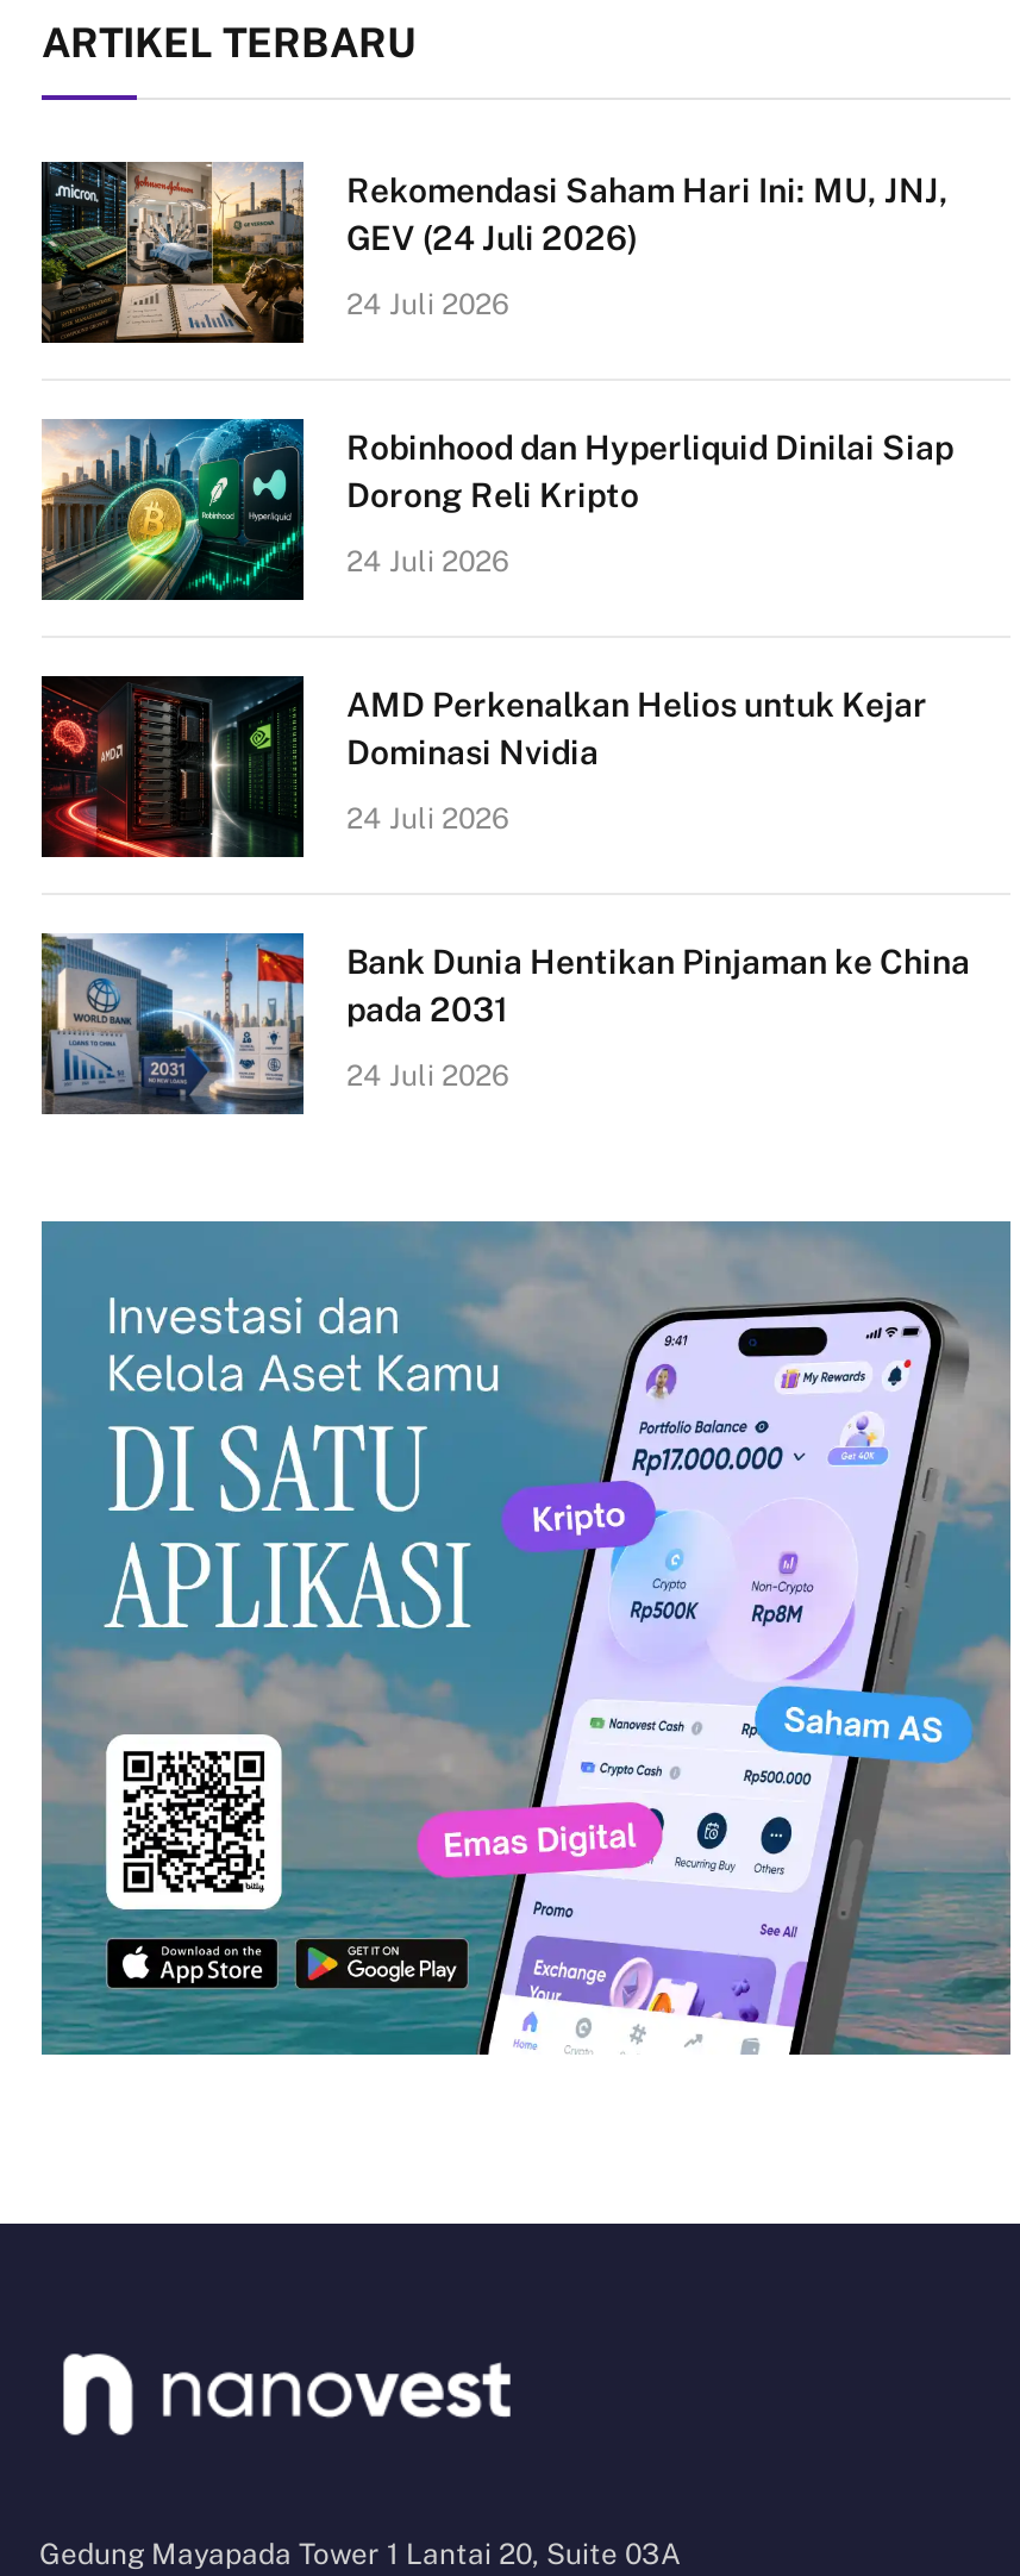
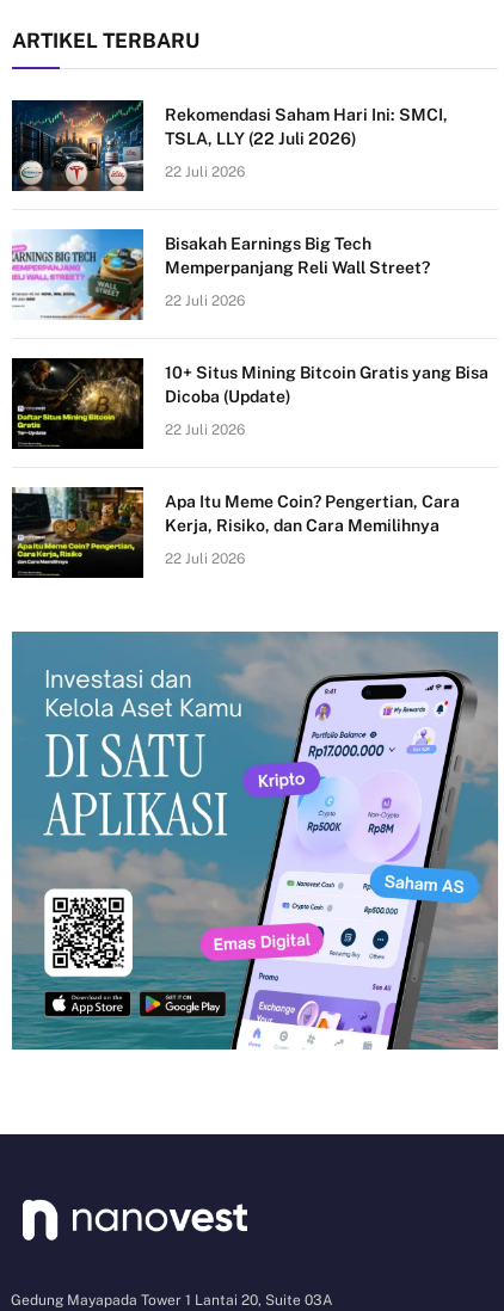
- [image]
- Rekomendasi Saham Hari Ini: MU, JNJ,
- GEV (24 Juli 2026)
+ [image]
+ Rekomendasi Saham Hari Ini: SMCI,
+ TSLA, LLY (22 Juli 2026)

- 24 Juli 2026
+ 22 Juli 2026

- [image]
- Robinhood dan Hyperliquid Dinilai Siap
- Dorong Reli Kripto
+ [image]
+ Bisakah Earnings Big Tech
+ Memperpanjang Reli Wall Street?

- 24 Juli 2026
+ 22 Juli 2026

- [image]
- AMD Perkenalkan Helios untuk Kejar
- Dominasi Nvidia
+ [image]
+ 10+ Situs Mining Bitcoin Gratis yang Bisa
+ Dicoba (Update)

- 24 Juli 2026
+ 22 Juli 2026

- [image]
- Bank Dunia Hentikan Pinjaman ke China
- pada 2031
+ [image]
+ Apa Itu Meme Coin? Pengertian, Cara
+ Kerja, Risiko, dan Cara Memilihnya

- 24 Juli 2026
+ 22 Juli 2026
